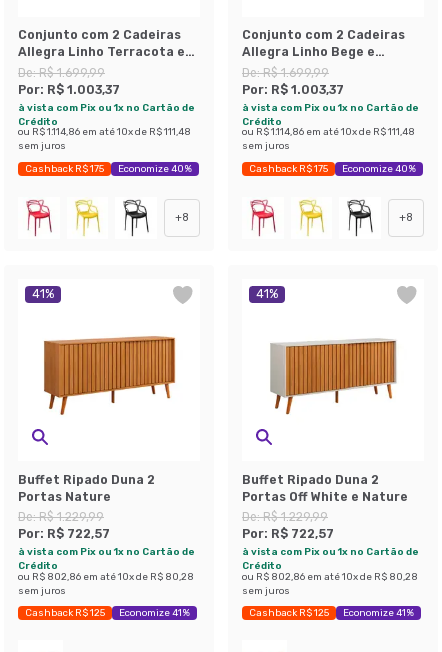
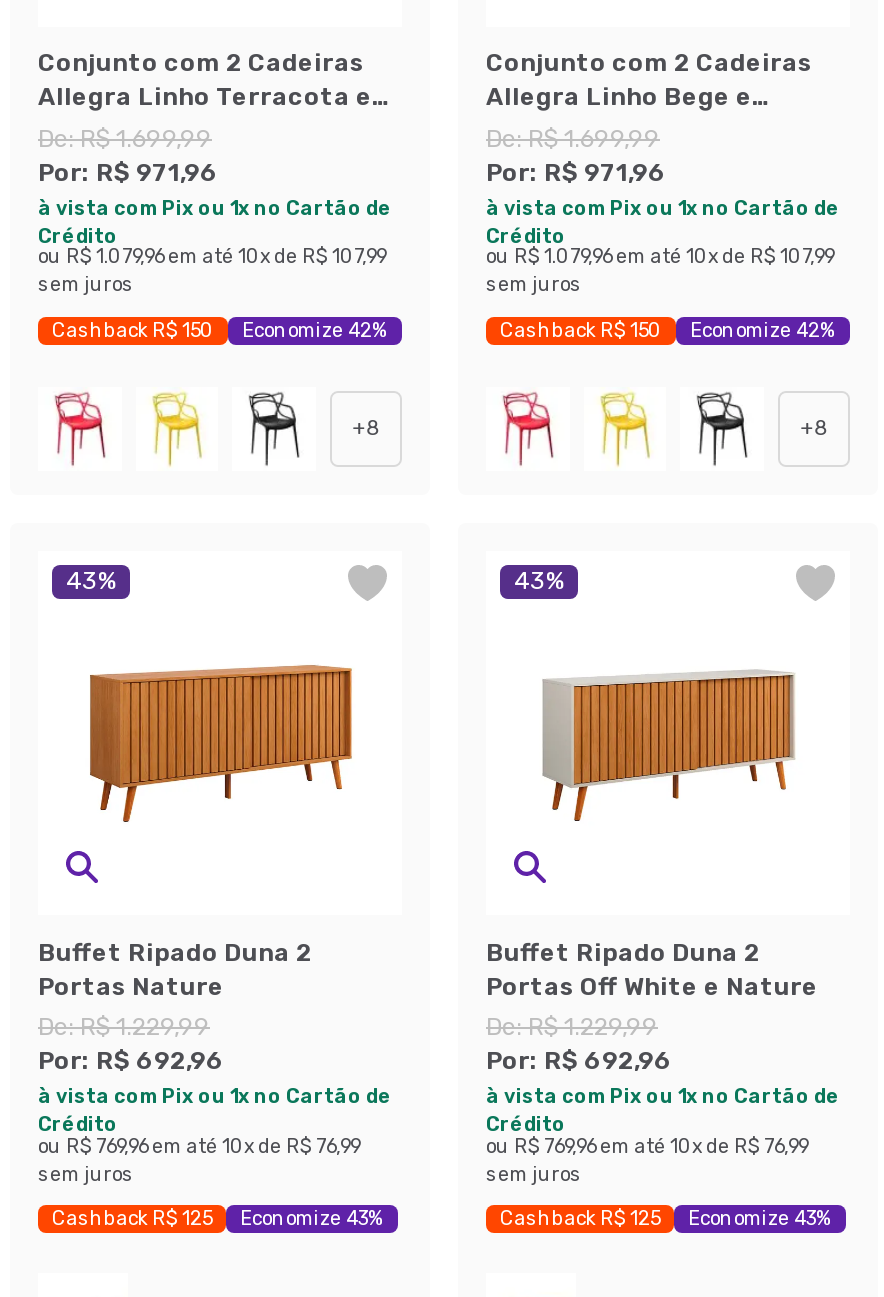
- Por: R$ 1.003,37
+ Por: R$ 971,96

- Por: R$ 1.003,37
+ Por: R$ 971,96

- ou R$ 1.114,86 em até 10 x de R$ 111,48
+ ou R$ 1.079,96 em até 10 x de R$ 107,99

- ou R$ 1.114,86 em até 10 x de R$ 111,48
+ ou R$ 1.079,96 em até 10 x de R$ 107,99

- Cashback R$ 175
+ Cashback R$ 150

- Economize 40%
+ Economize 42%

- Cashback R$ 175
+ Cashback R$ 150

- Economize 40%
+ Economize 42%

- 41%
+ 43%

- 41%
+ 43%

- Por: R$ 722,57
+ Por: R$ 692,96

- Por: R$ 722,57
+ Por: R$ 692,96

- ou R$ 802,86 em até 10 x de R$ 80,28
+ ou R$ 769,96 em até 10 x de R$ 76,99

- ou R$ 802,86 em até 10 x de R$ 80,28
+ ou R$ 769,96 em até 10 x de R$ 76,99

- Cashback R$ 125 Economize 41%
+ Cashback R$ 125 Economize 43%

- Cashback R$ 125 Economize 41%
+ Cashback R$ 125 Economize 43%
